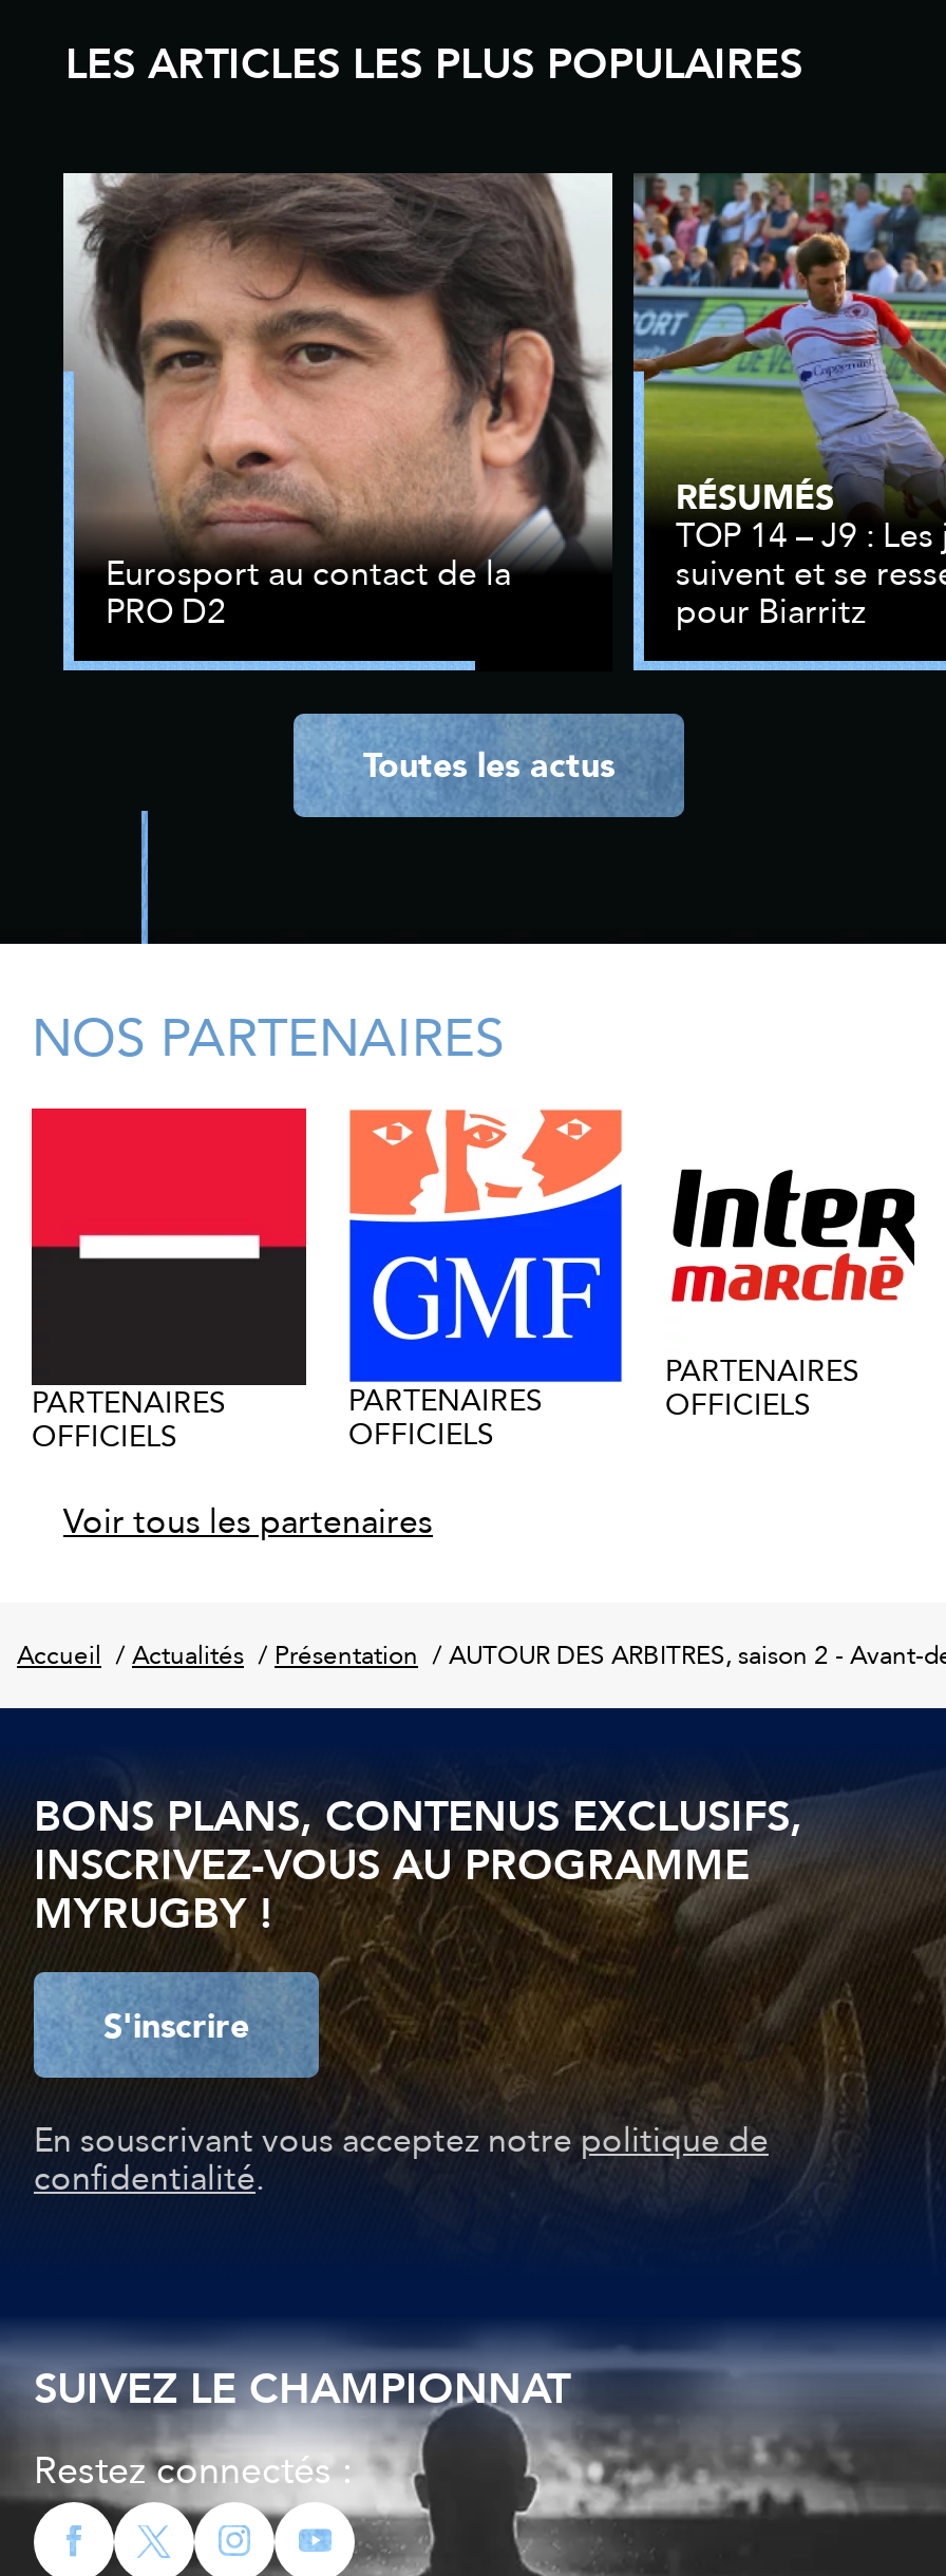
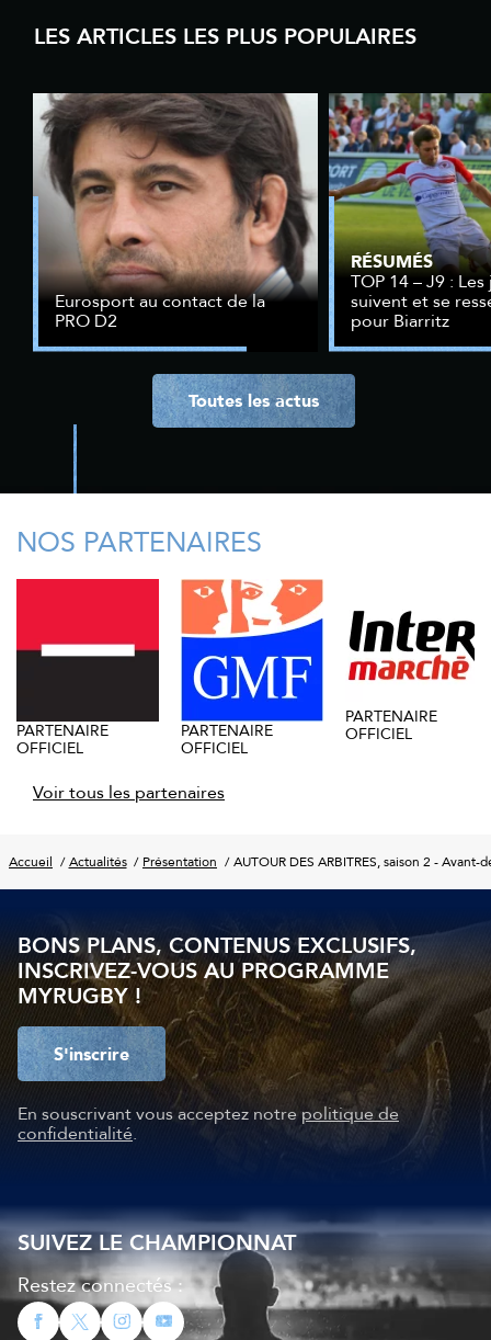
- PARTENAIRES
- OFFICIELS
+ PARTENAIRE
+ OFFICIEL

- PARTENAIRES
- OFFICIELS
+ PARTENAIRE
+ OFFICIEL

- PARTENAIRES
- OFFICIELS
+ PARTENAIRE
+ OFFICIEL
